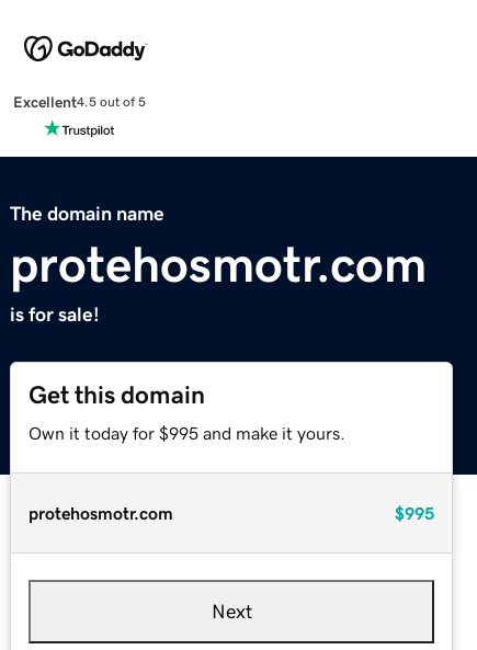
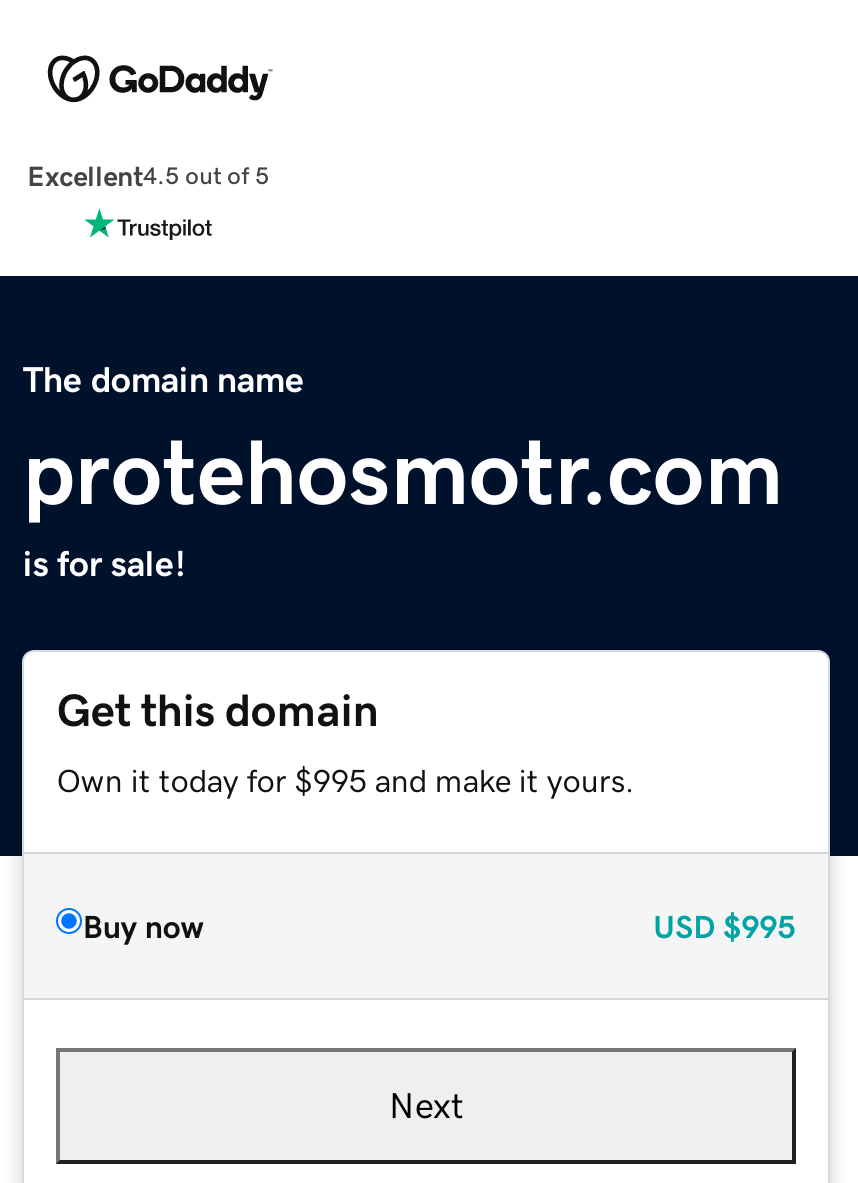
- protehosmotr.com
- $995
+ Buy now
+ USD $995
